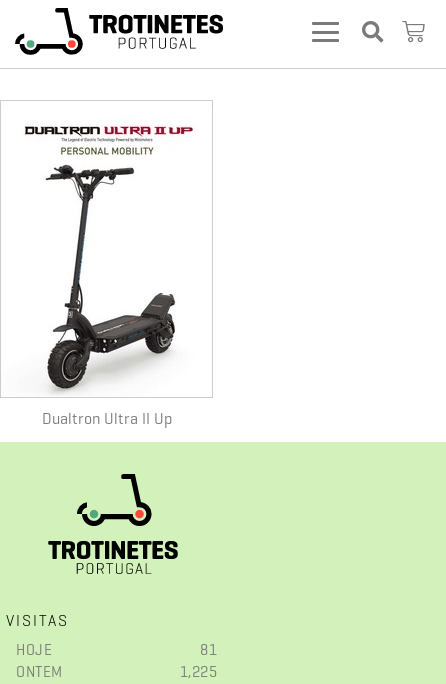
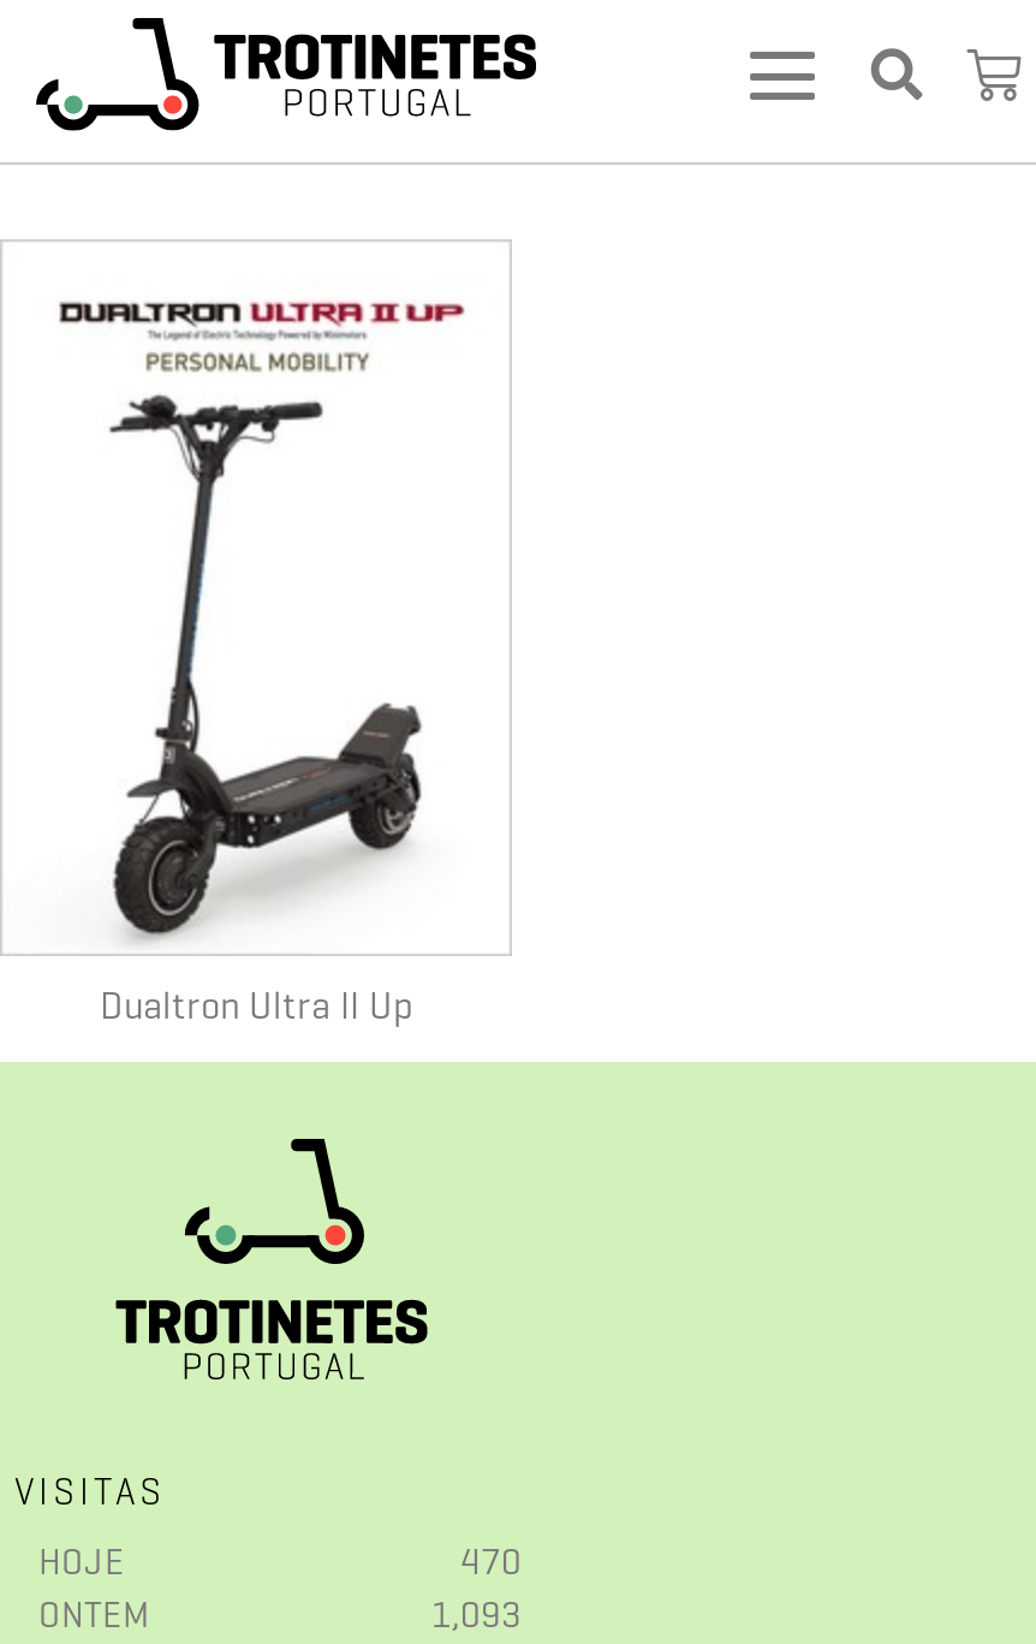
- 81
+ 470

- 1,225
+ 1,093
